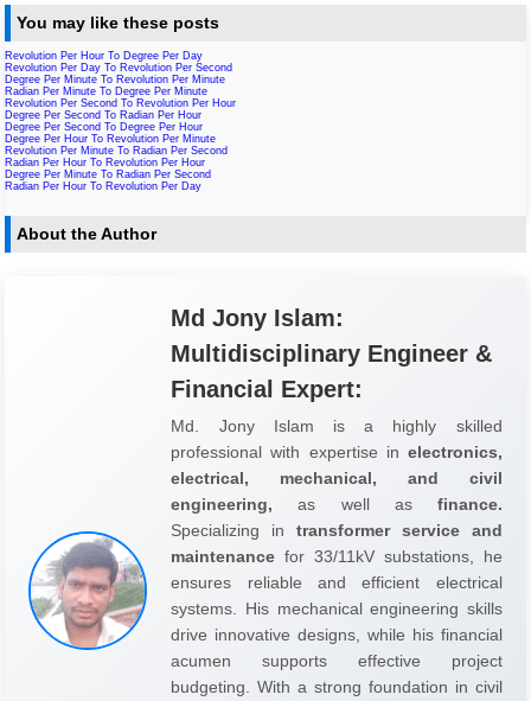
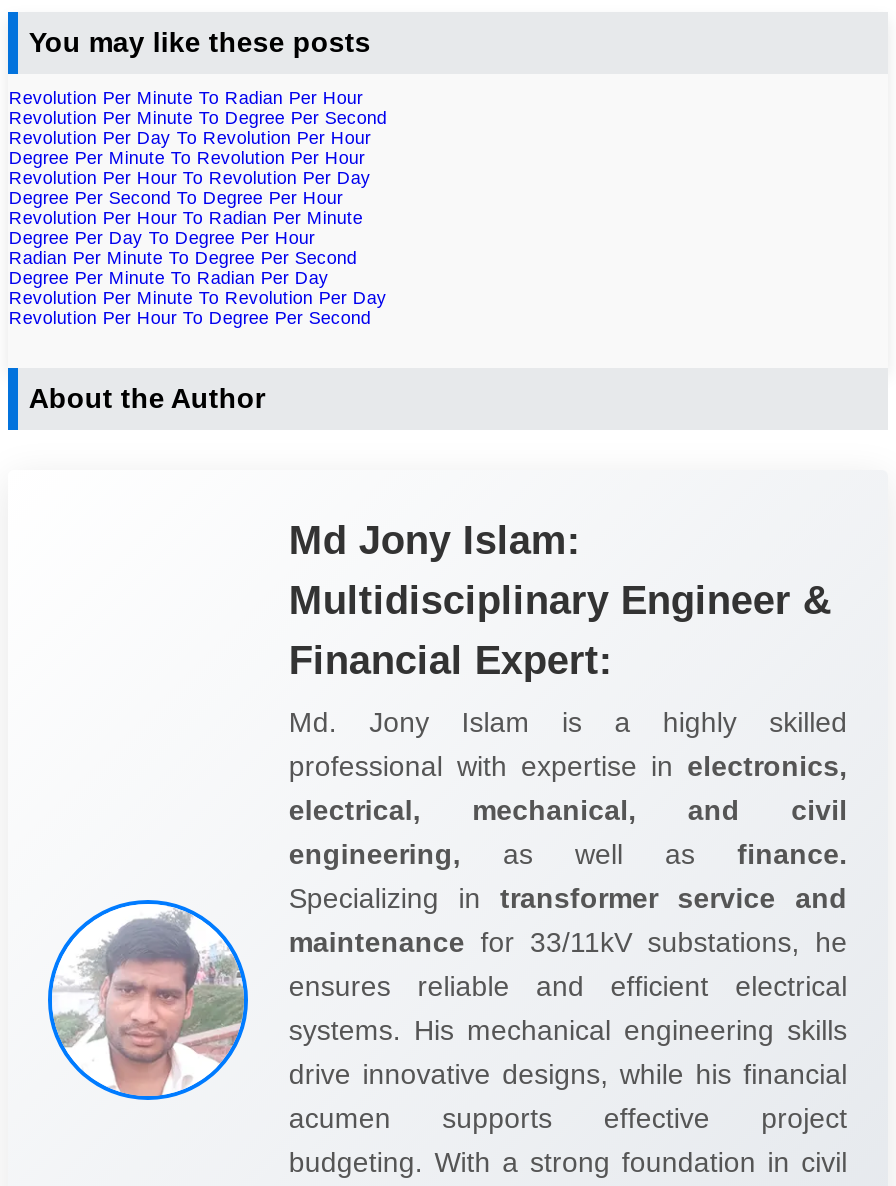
- Revolution Per Hour To Degree Per Day
- Revolution Per Day To Revolution Per Second
- Degree Per Minute To Revolution Per Minute
- Radian Per Minute To Degree Per Minute
- Revolution Per Second To Revolution Per Hour
- Degree Per Second To Radian Per Hour
+ Revolution Per Minute To Radian Per Hour
+ Revolution Per Minute To Degree Per Second
+ Revolution Per Day To Revolution Per Hour
+ Degree Per Minute To Revolution Per Hour
+ Revolution Per Hour To Revolution Per Day

- Degree Per Hour To Revolution Per Minute
- Revolution Per Minute To Radian Per Second
- Radian Per Hour To Revolution Per Hour
- Degree Per Minute To Radian Per Second
- Radian Per Hour To Revolution Per Day
+ Revolution Per Hour To Radian Per Minute
+ Degree Per Day To Degree Per Hour
+ Radian Per Minute To Degree Per Second
+ Degree Per Minute To Radian Per Day
+ Revolution Per Minute To Revolution Per Day
+ Revolution Per Hour To Degree Per Second
